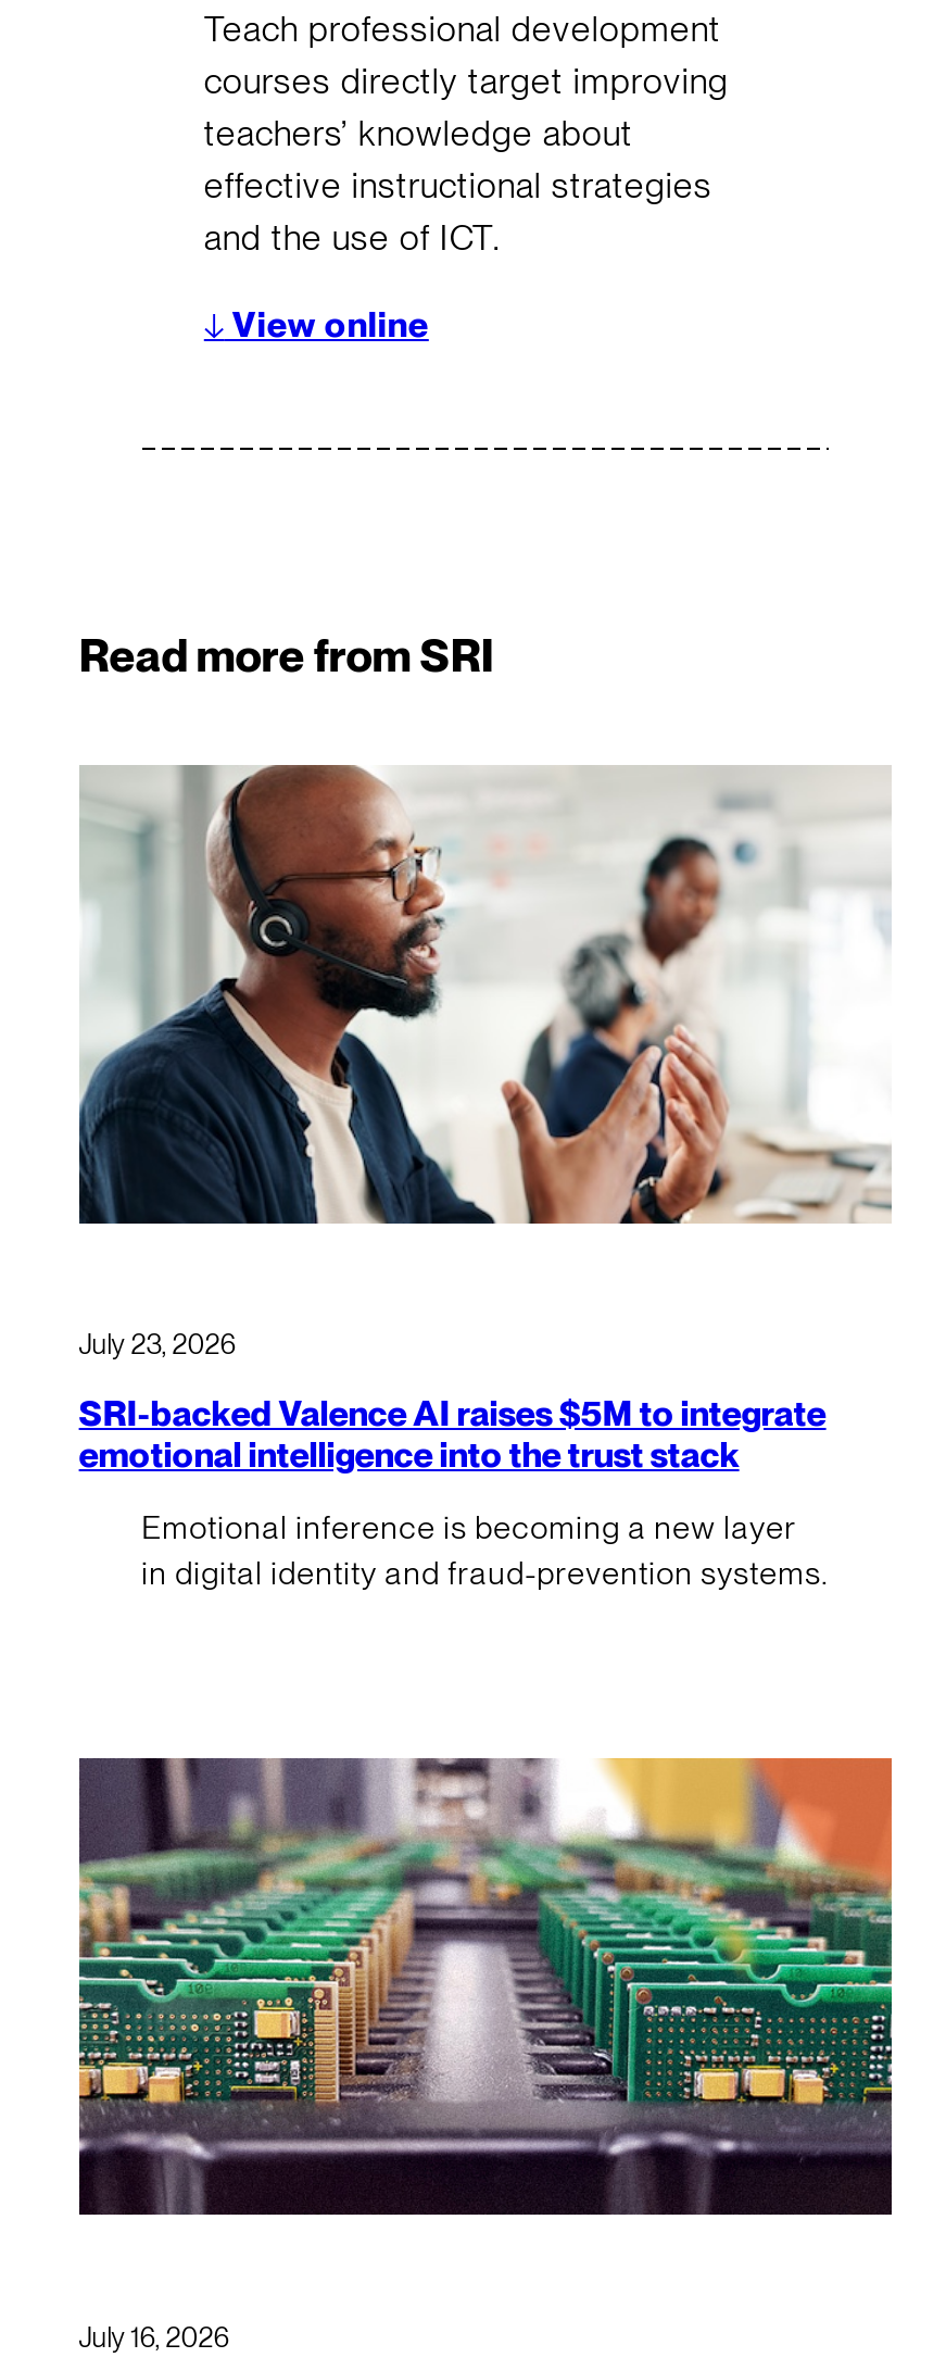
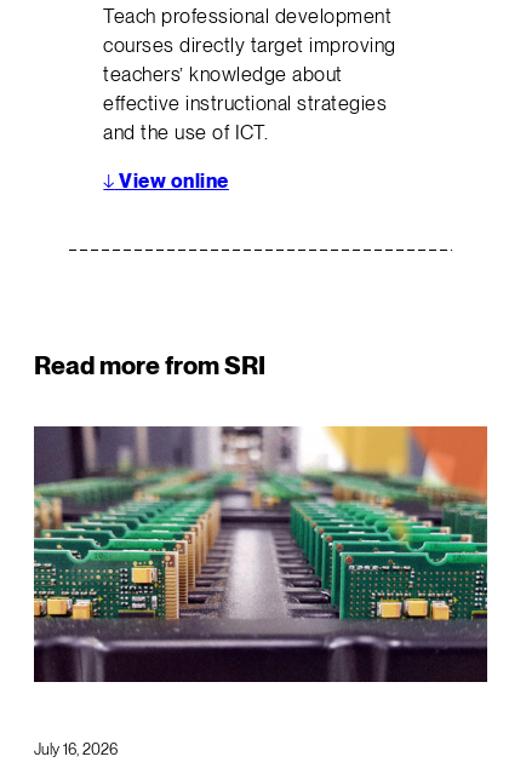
- [image]

- July 23, 2026
- SRI-backed Valence AI raises $5M to integrate
- emotional intelligence into the trust stack
- Emotional inference is becoming a new layer
- in digital identity and fraud-prevention systems.
